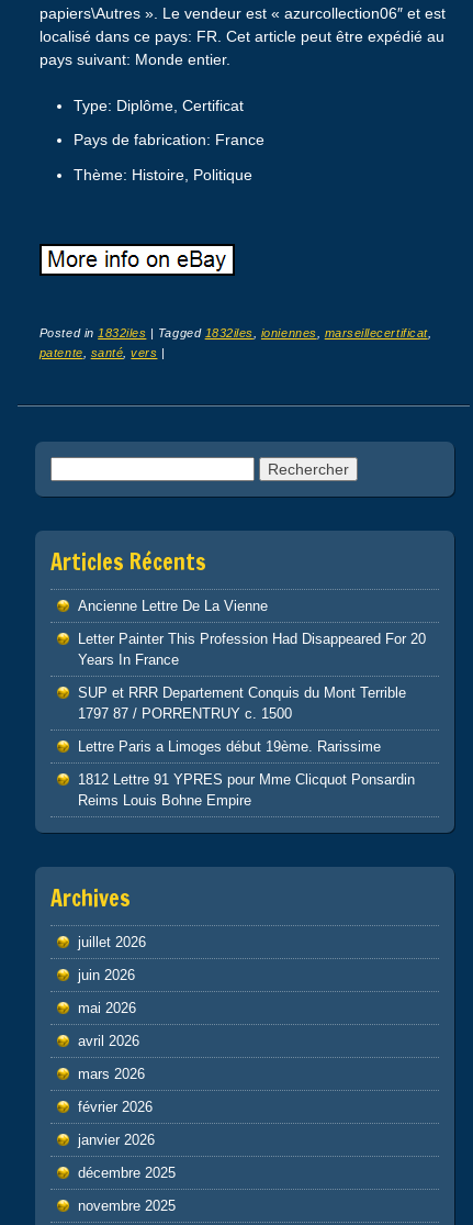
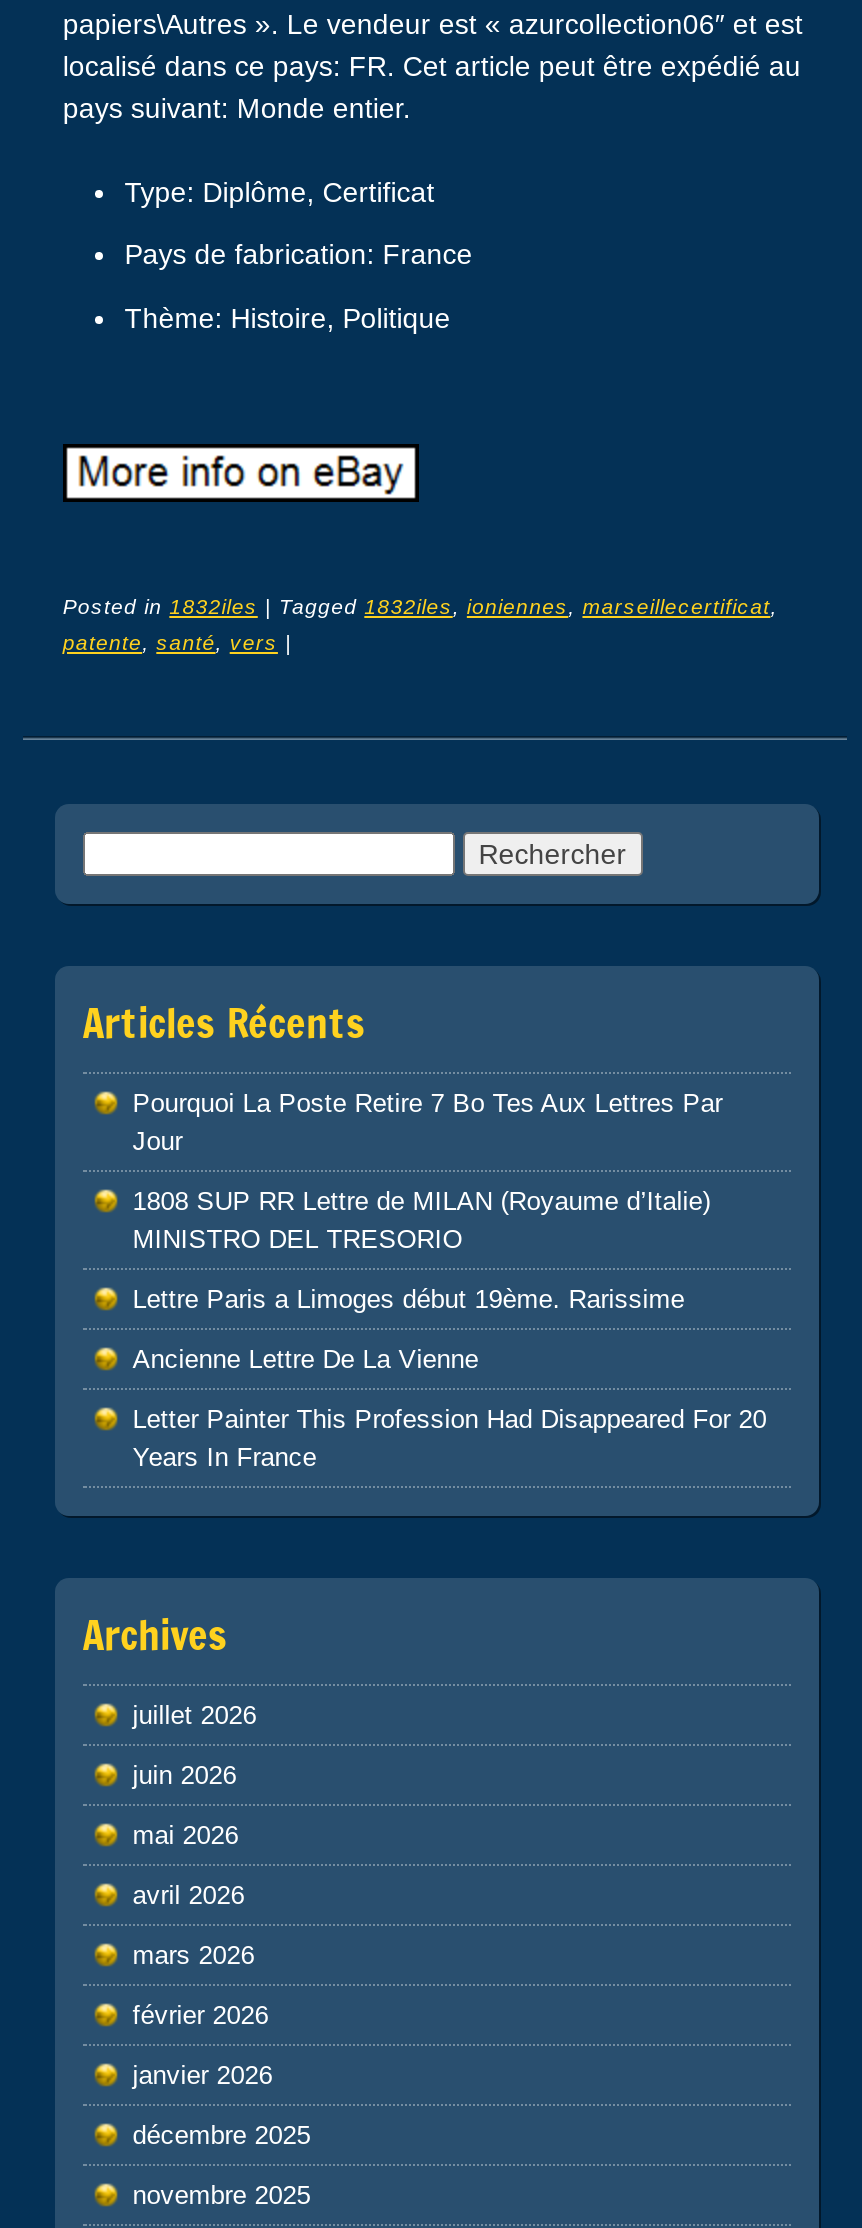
+ Pourquoi La Poste Retire 7 Bo Tes Aux Lettres Par
+ Jour
+ 1808 SUP RR Lettre de MILAN (Royaume d’Italie)
+ MINISTRO DEL TRESORIO

moved down: Ancienne Lettre De La Vienne | Letter Painter This Profession Had Disappeared For 20 | Years In France

- SUP et RRR Departement Conquis du Mont Terrible
- 1797 87 / PORRENTRUY c. 1500
- 1812 Lettre 91 YPRES pour Mme Clicquot Ponsardin
- Reims Louis Bohne Empire

moved up: Lettre Paris a Limoges début 19ème. Rarissime
